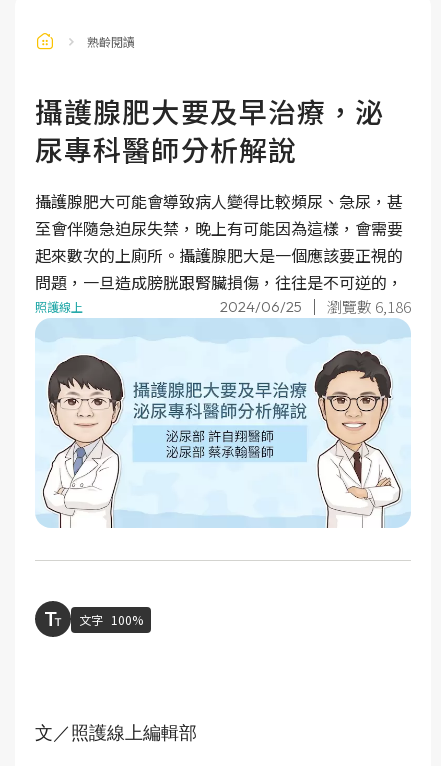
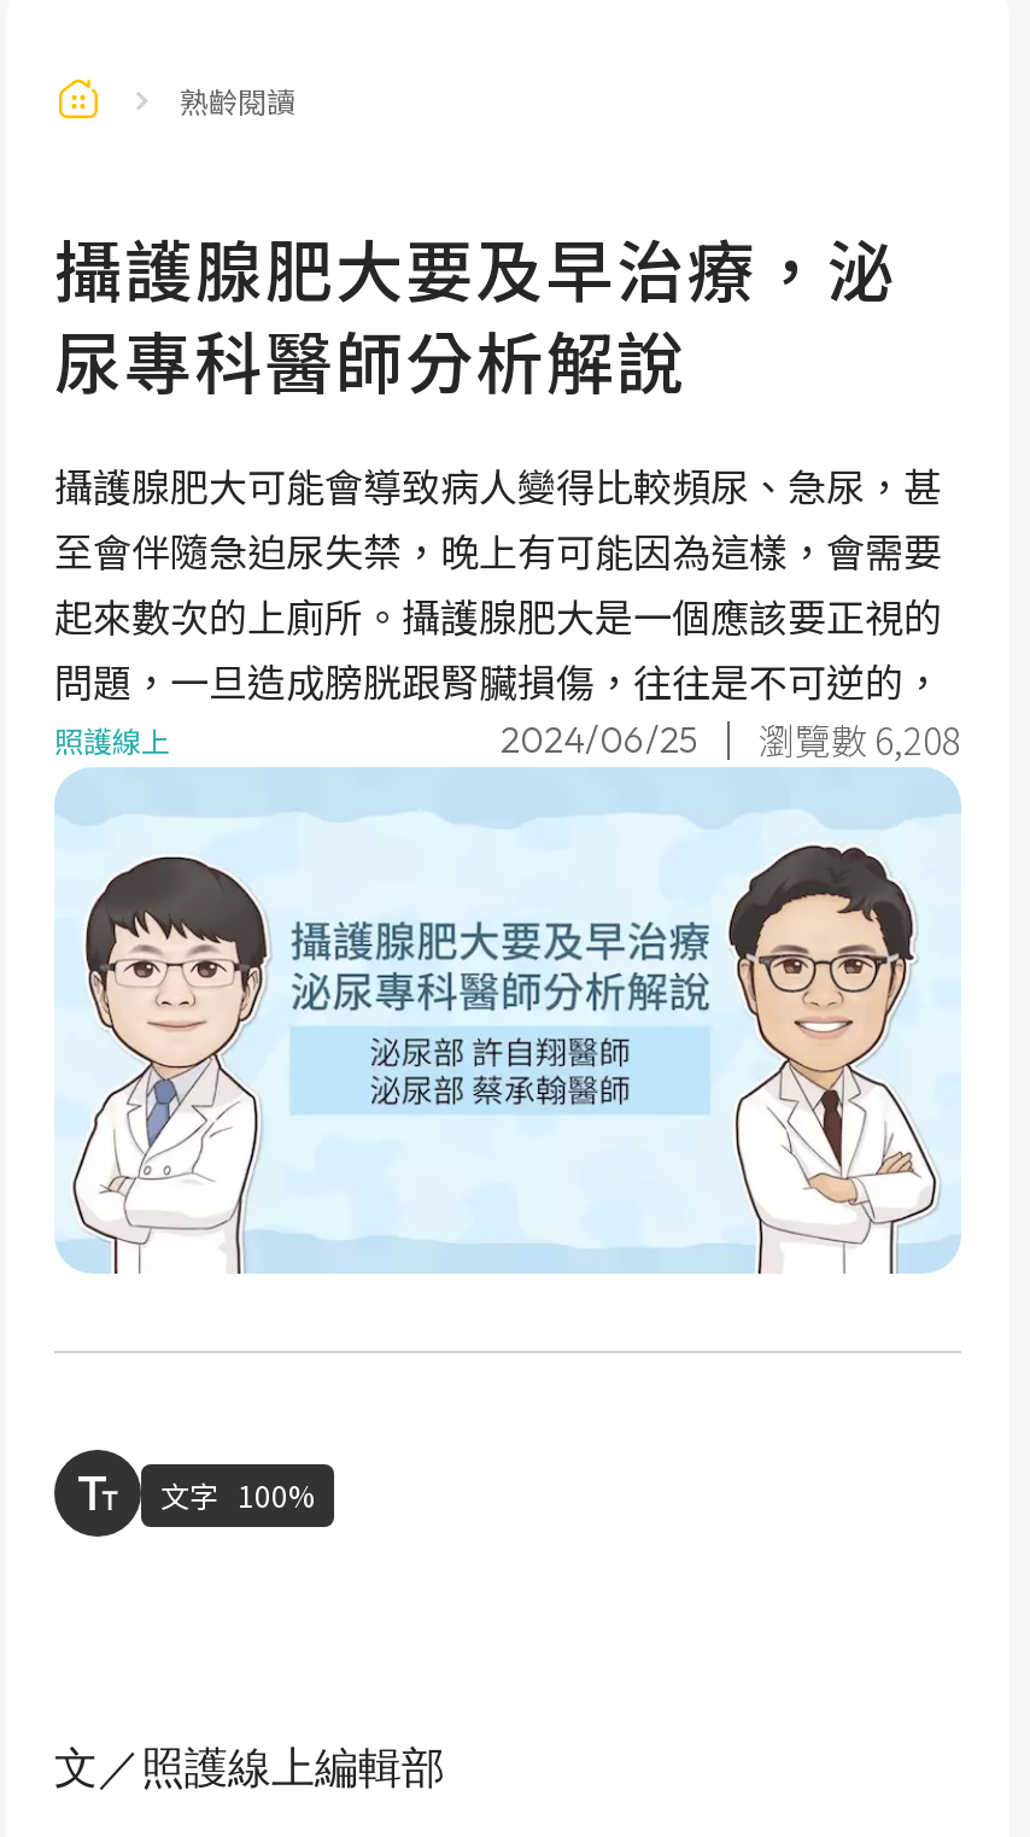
- 2024/06/25 瀏覽數 6,186
+ 2024/06/25 瀏覽數 6,208
